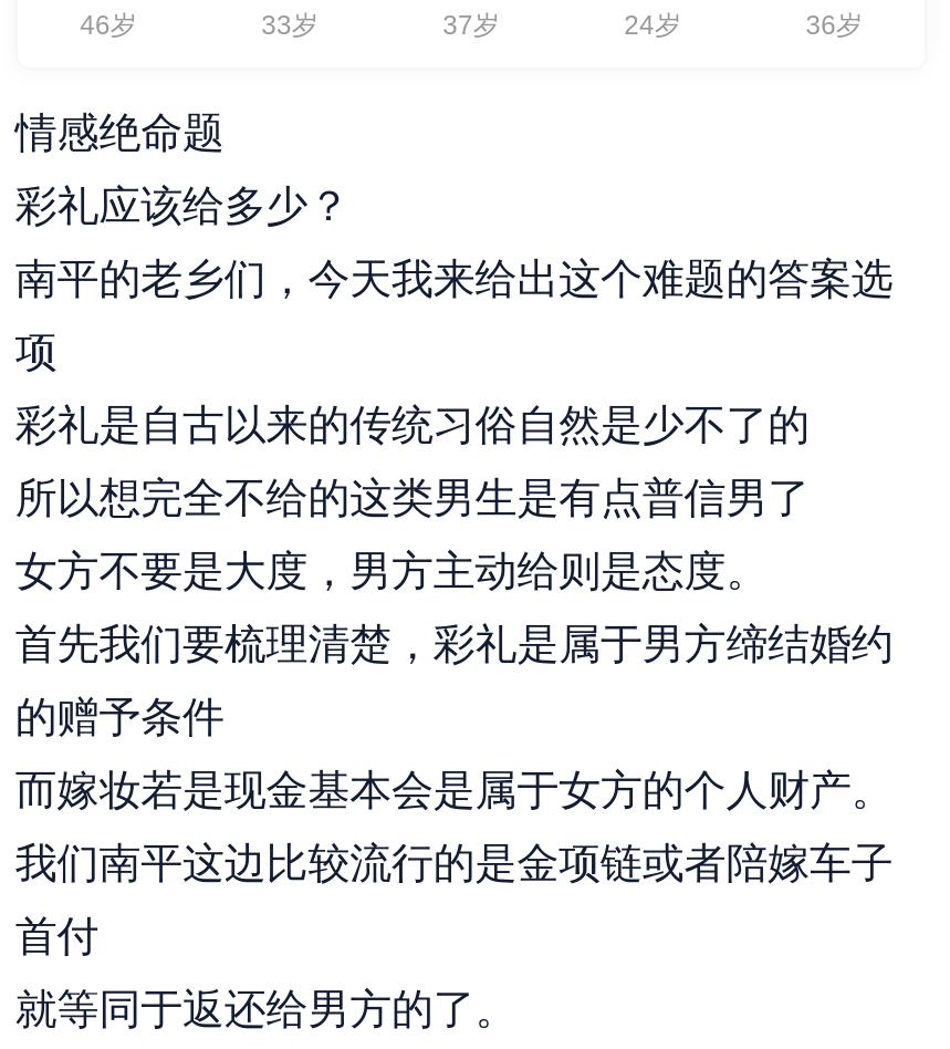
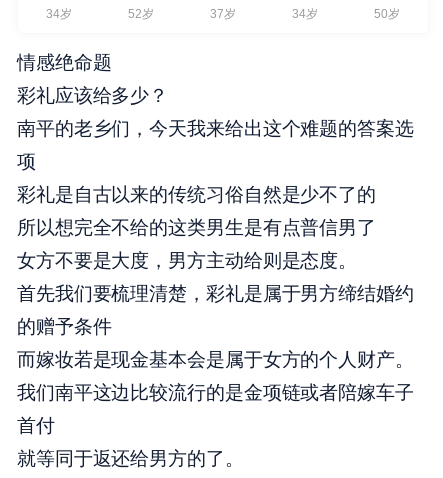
- 46岁
+ 34岁

- 33岁
+ 52岁

- 24岁
+ 34岁

- 36岁
+ 50岁
